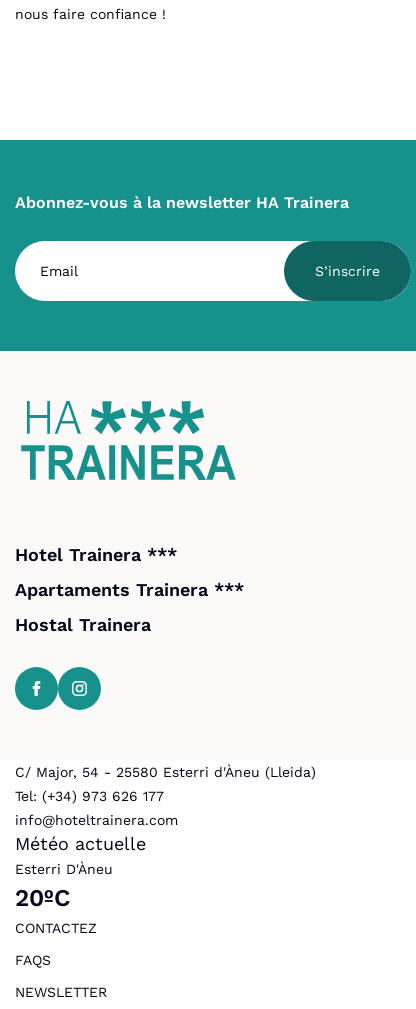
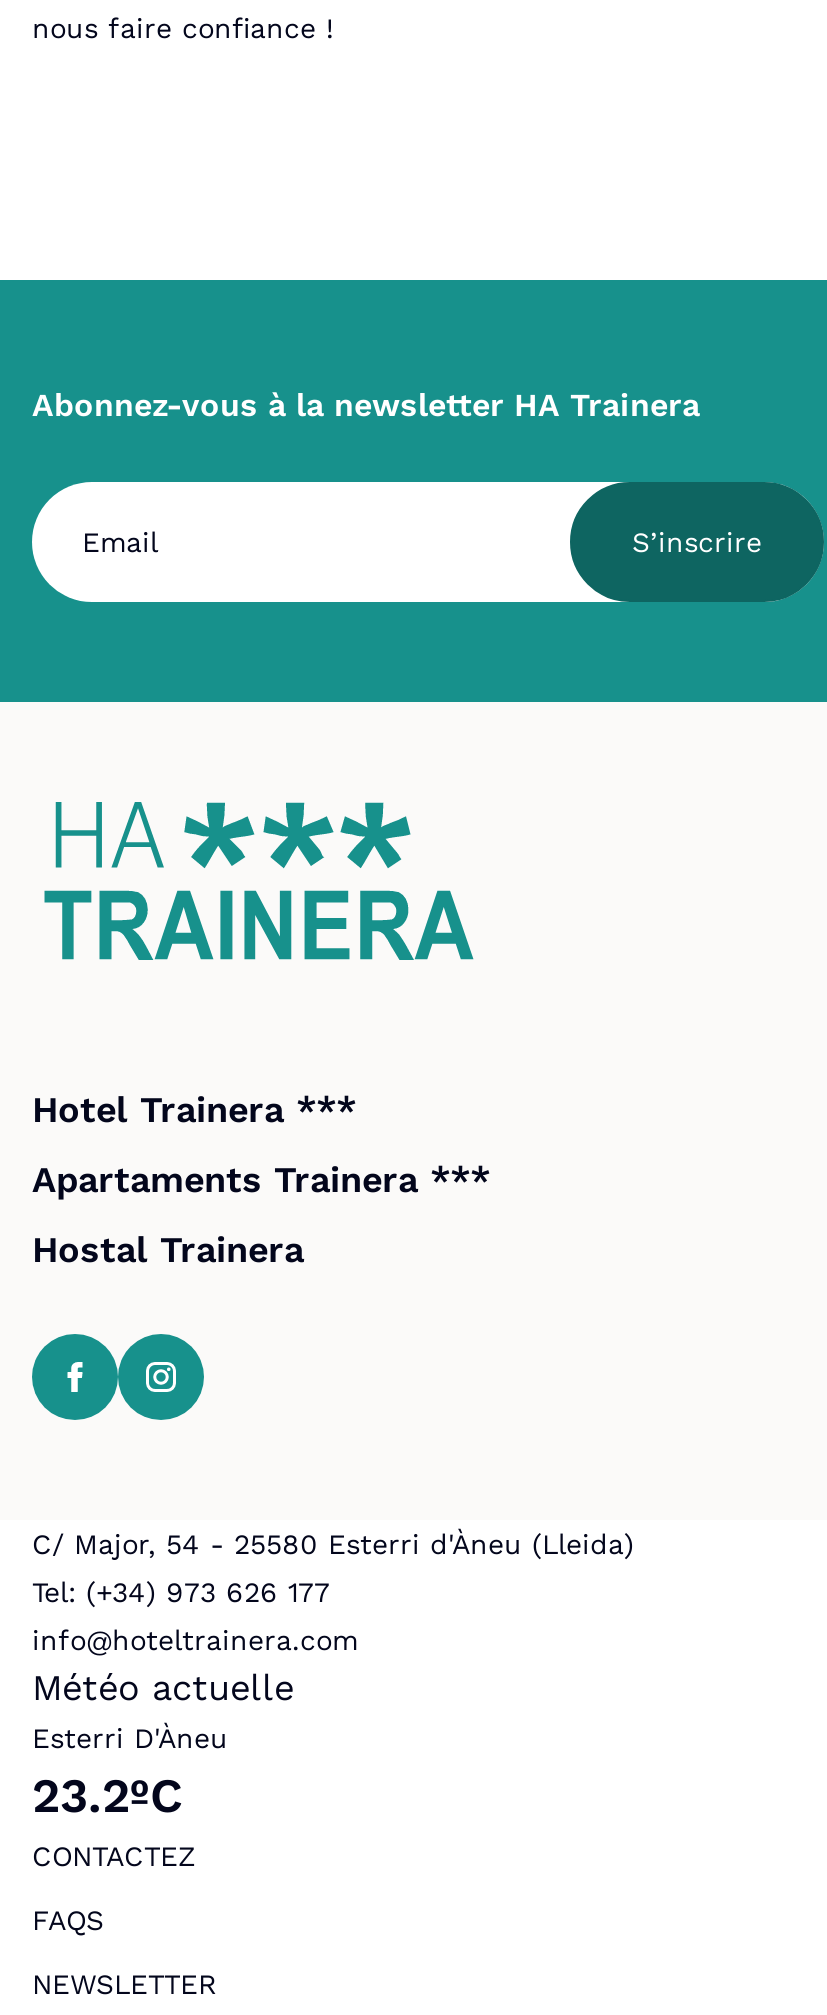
- 20ºC
+ 23.2ºC
